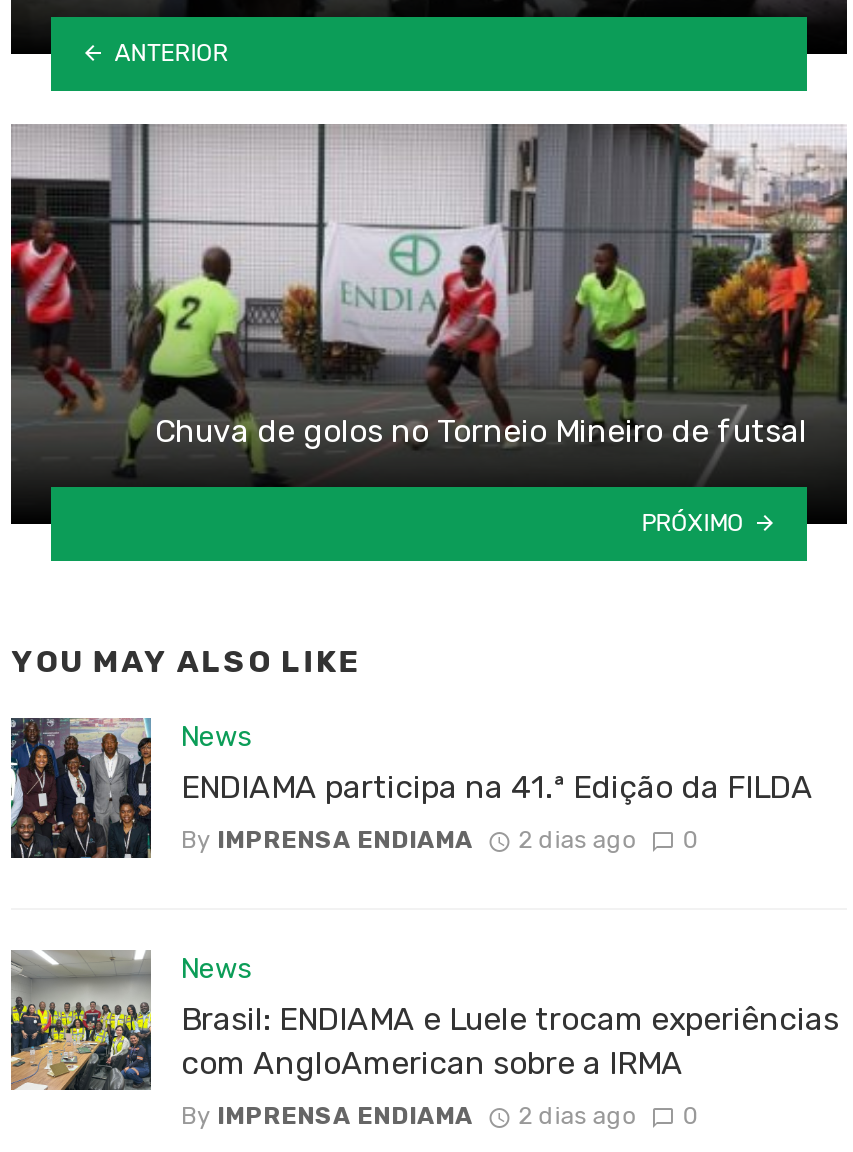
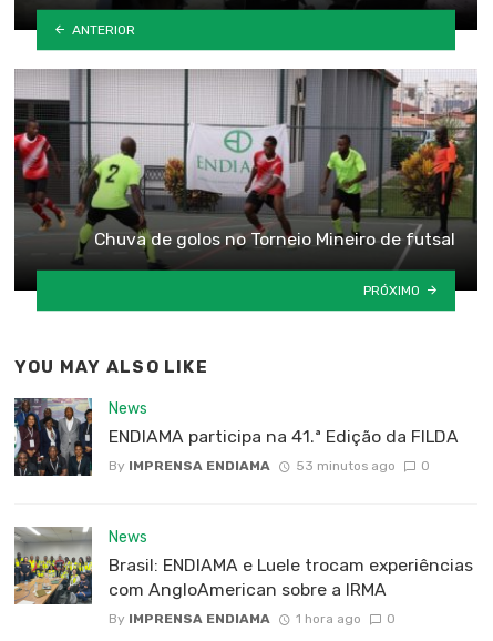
- By IMPRENSA ENDIAMA 2 dias ago 0
+ By IMPRENSA ENDIAMA 53 minutos ago 0

- By IMPRENSA ENDIAMA 2 dias ago 0
+ By IMPRENSA ENDIAMA 1 hora ago 0
